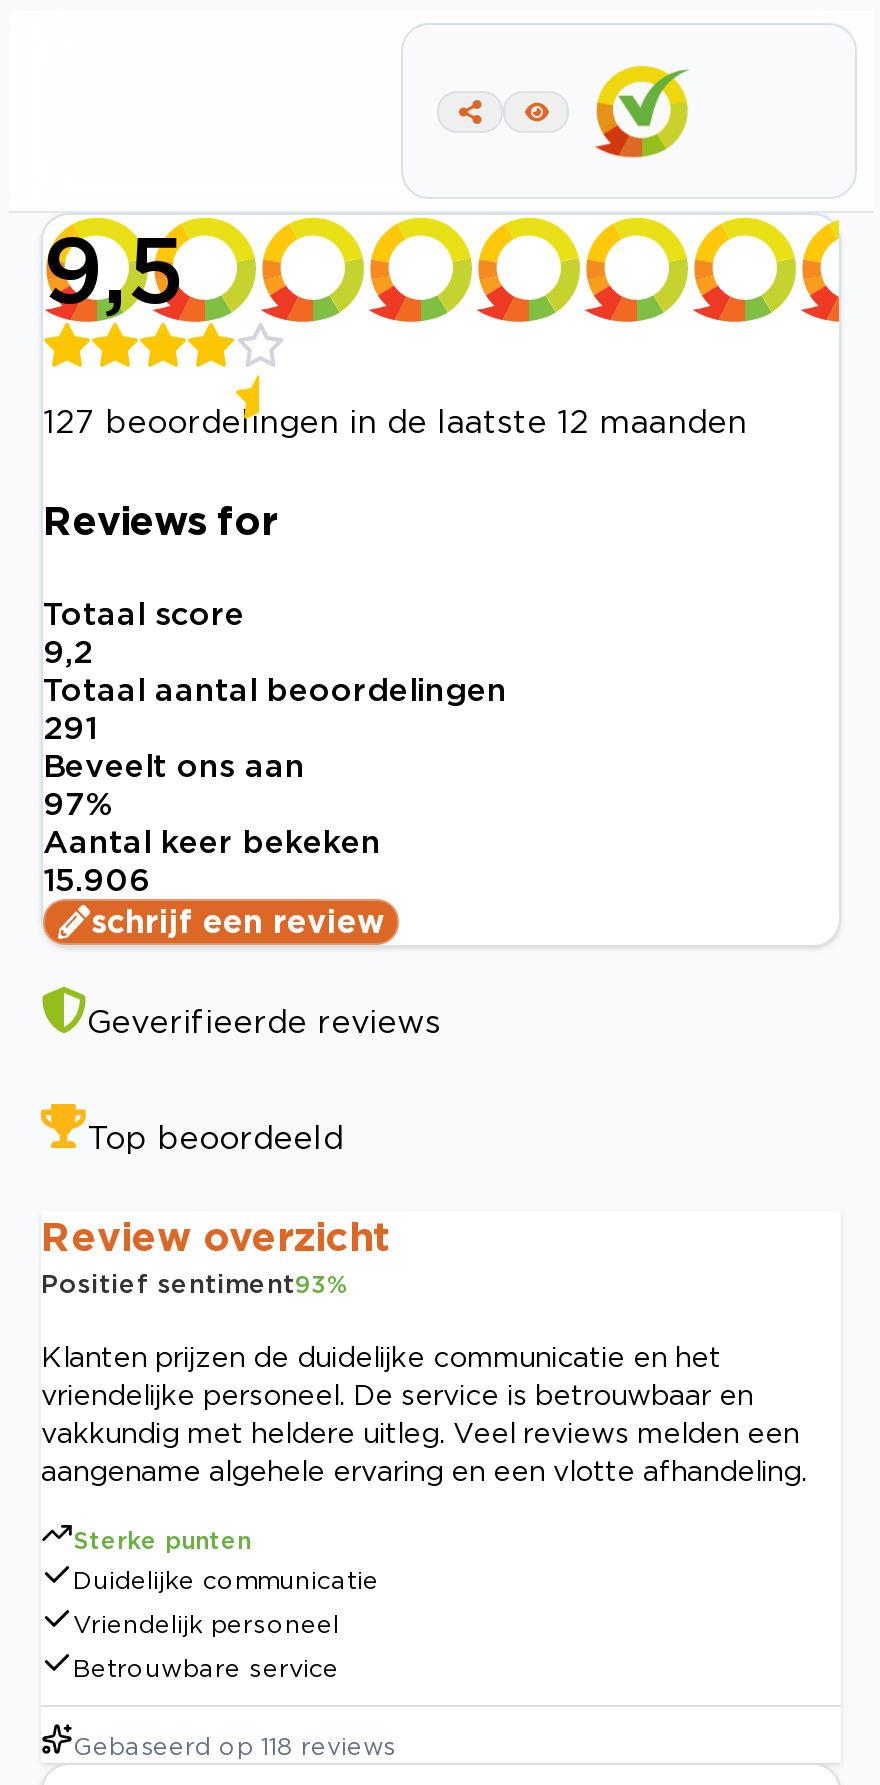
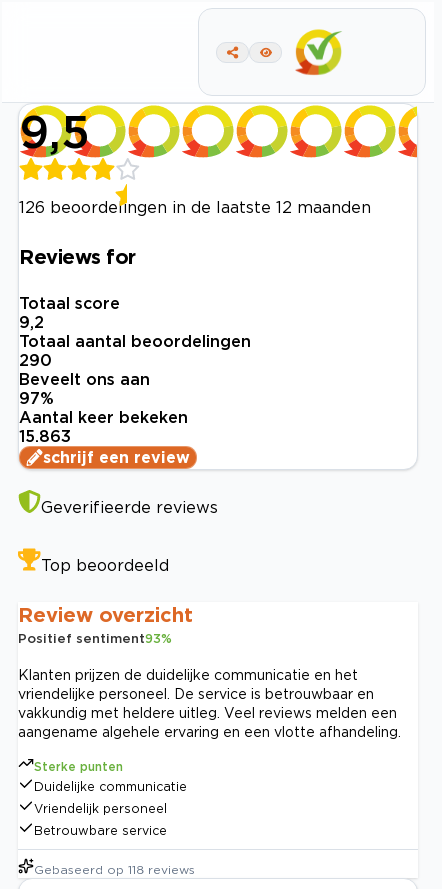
- 127 beoordelingen in de laatste 12 maanden
+ 126 beoordelingen in de laatste 12 maanden

- 291
+ 290

- 15.906
+ 15.863
